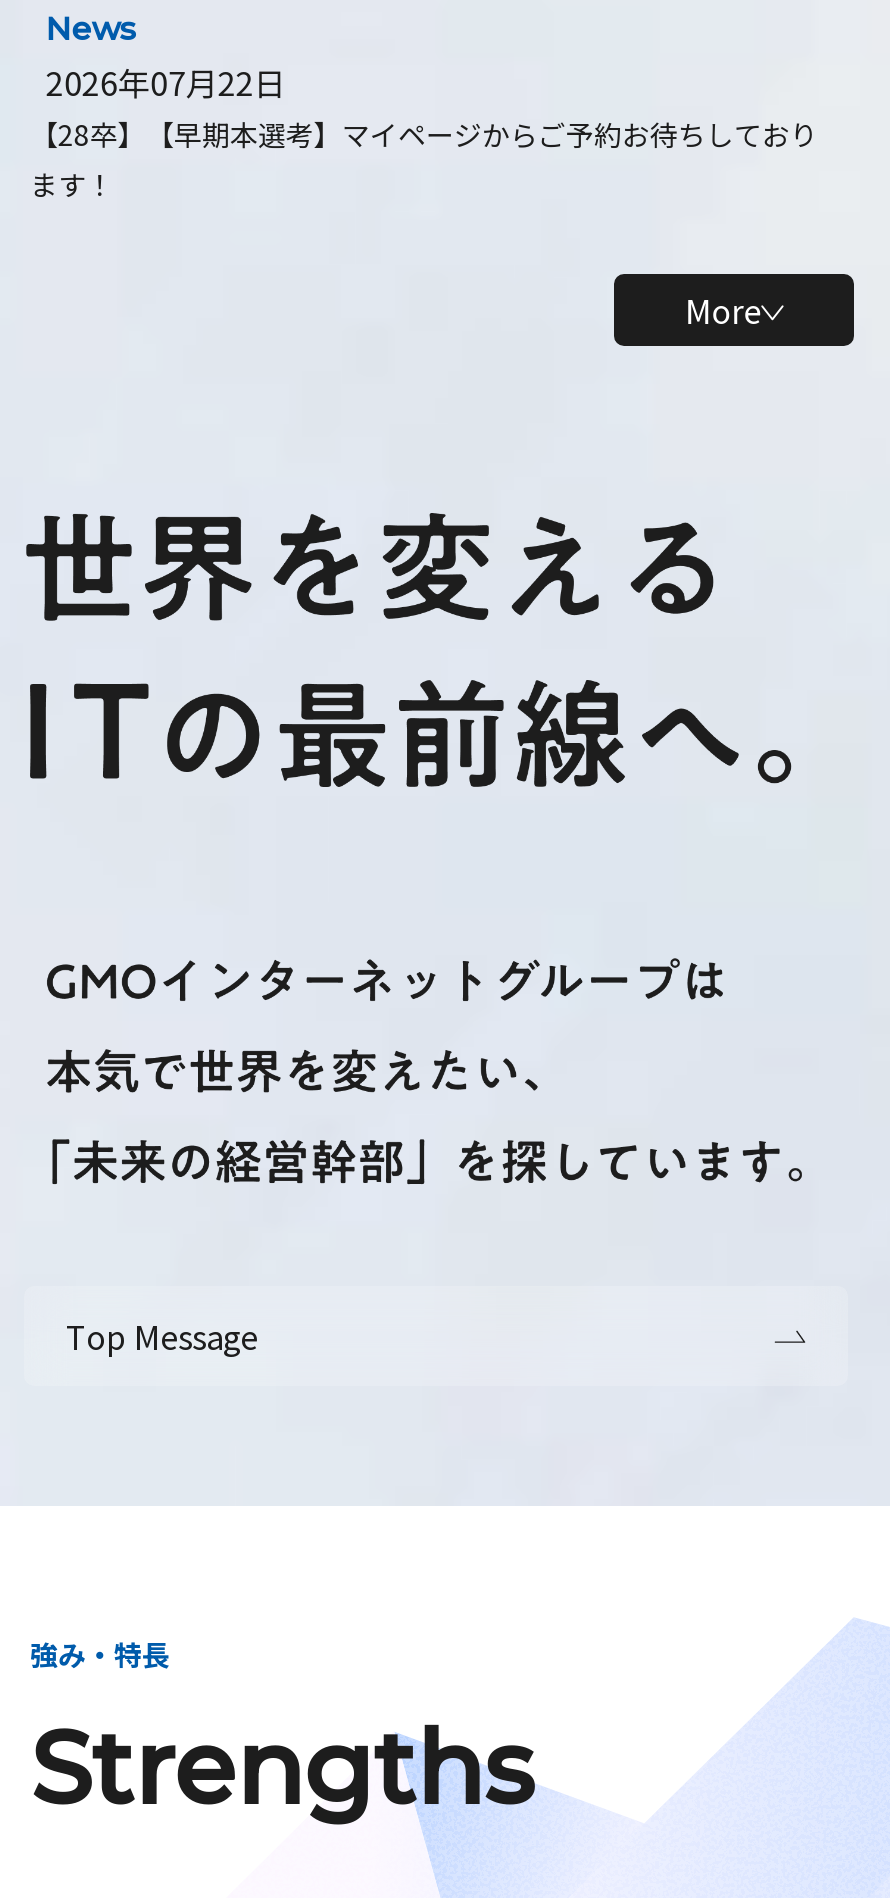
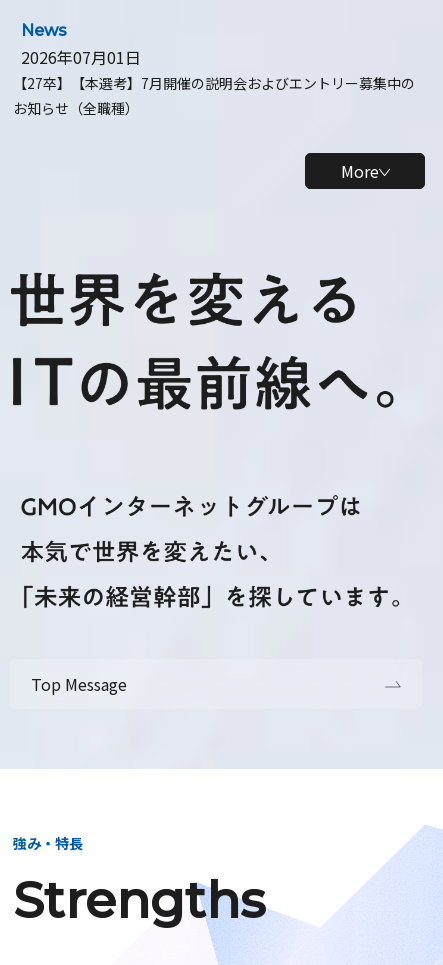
- 2026年07月22日
- 【28卒】【早期本選考】マイページからご予約お待ちしており
- ます！
+ 2026年07月01日
+ 【27卒】【本選考】7月開催の説明会およびエントリー募集中の
+ お知らせ（全職種）
